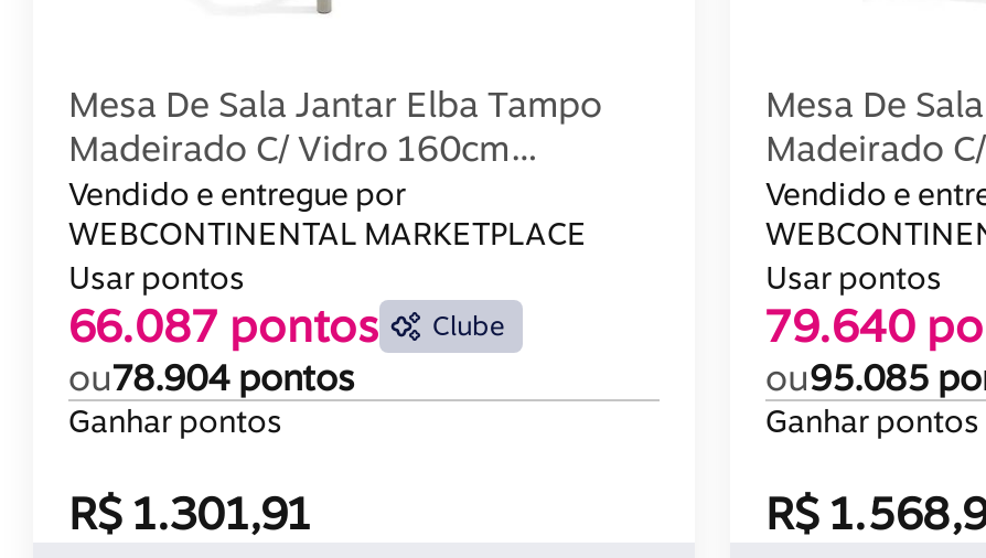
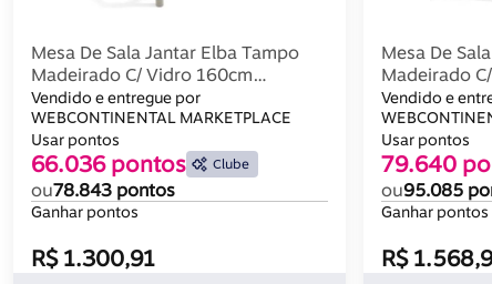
- 66.087 pontos Clube
+ 66.036 pontos Clube

- ou78.904 pontos
+ ou78.843 pontos

- R$ 1.301,91
+ R$ 1.300,91
